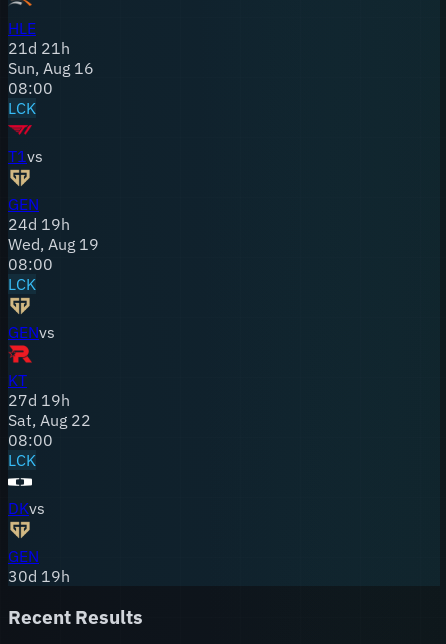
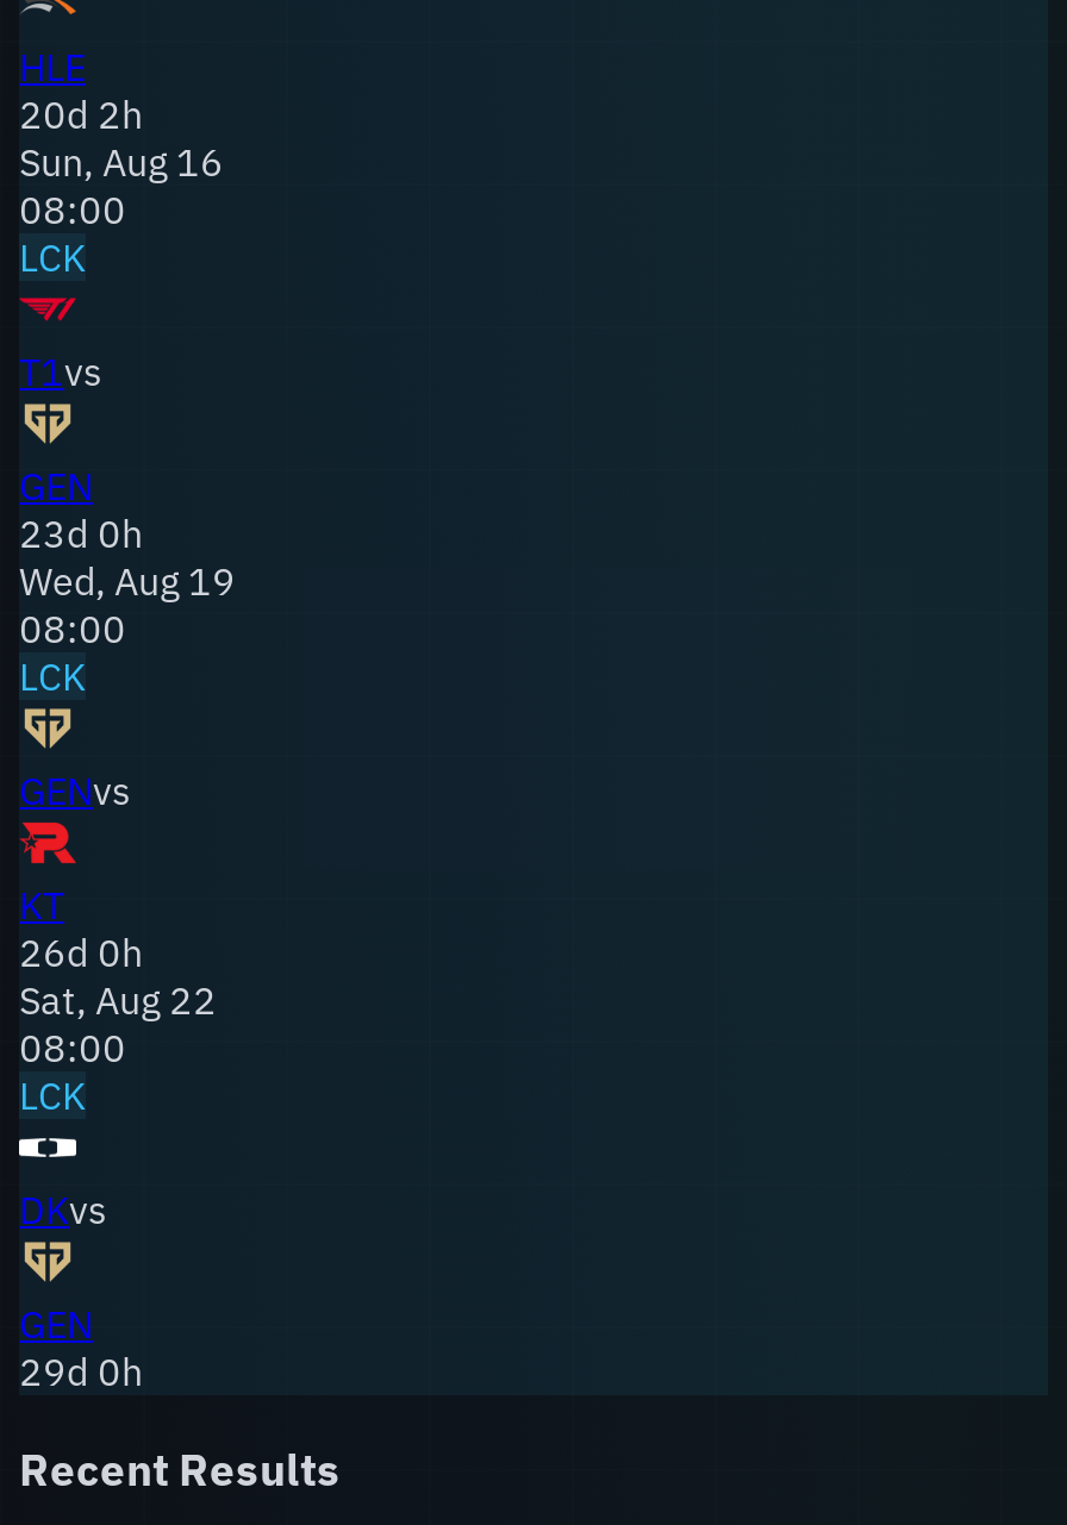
- 21d 21h
+ 20d 2h

- 24d 19h
+ 23d 0h

- 27d 19h
+ 26d 0h

- 30d 19h
+ 29d 0h
